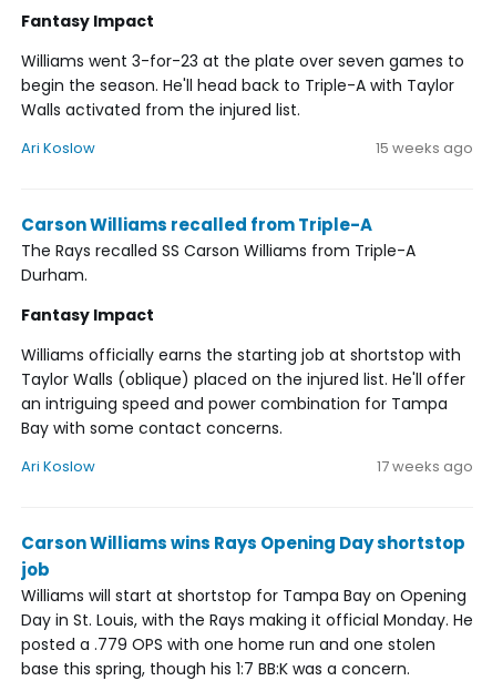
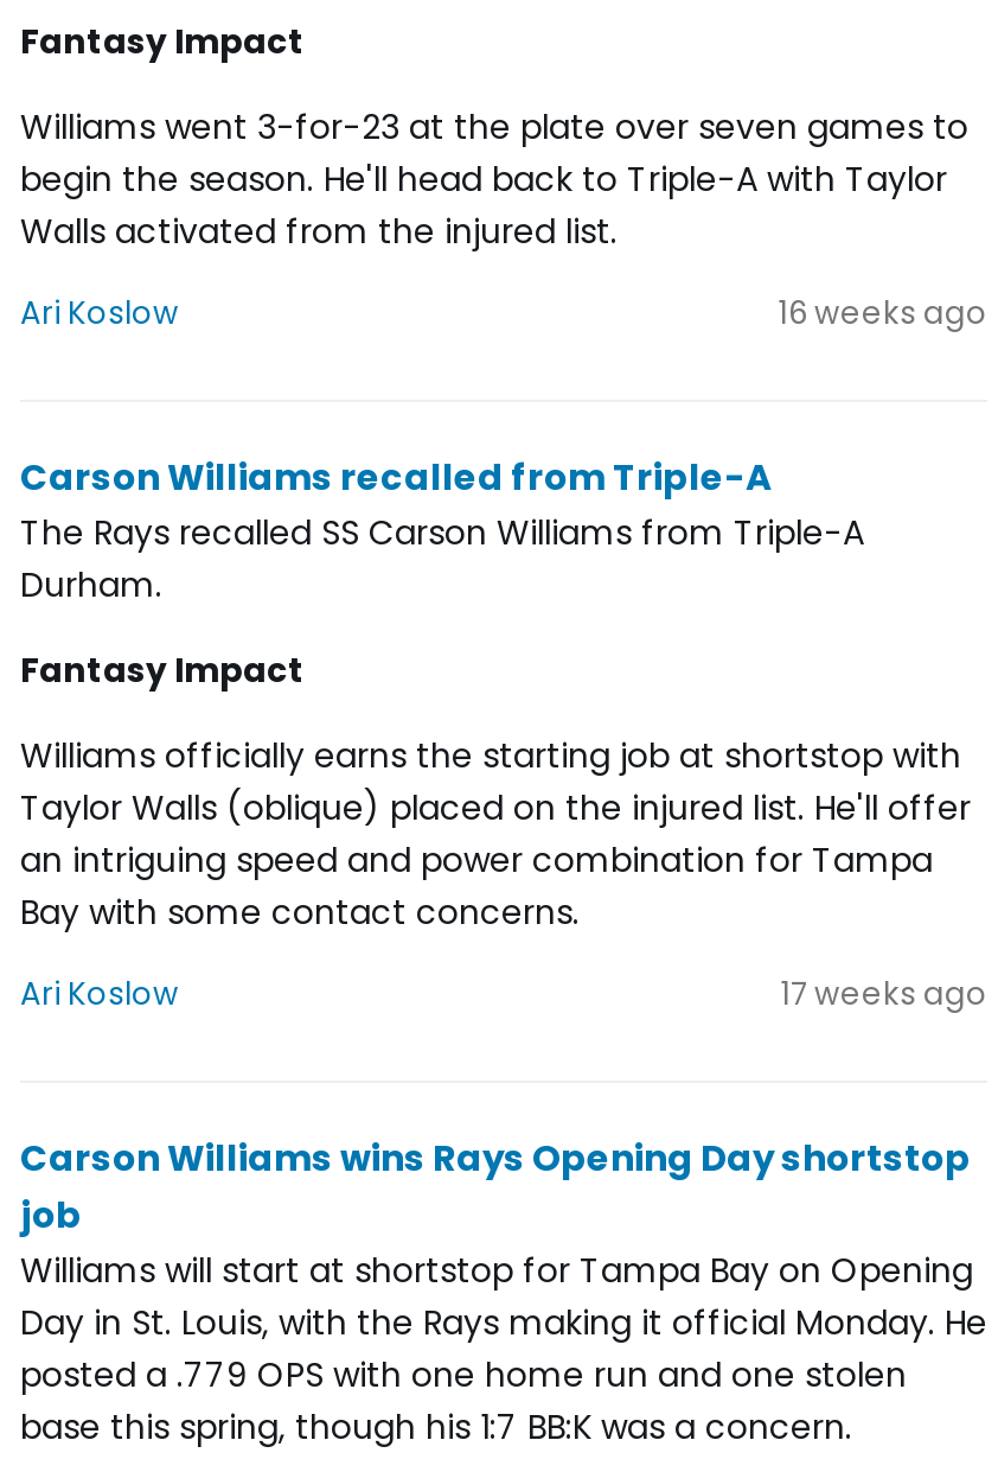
- 15 weeks ago
+ 16 weeks ago
